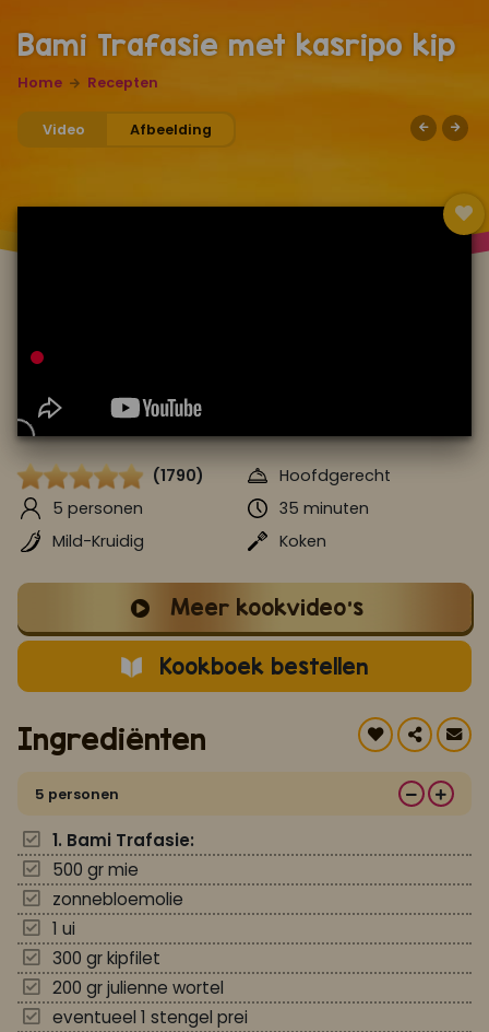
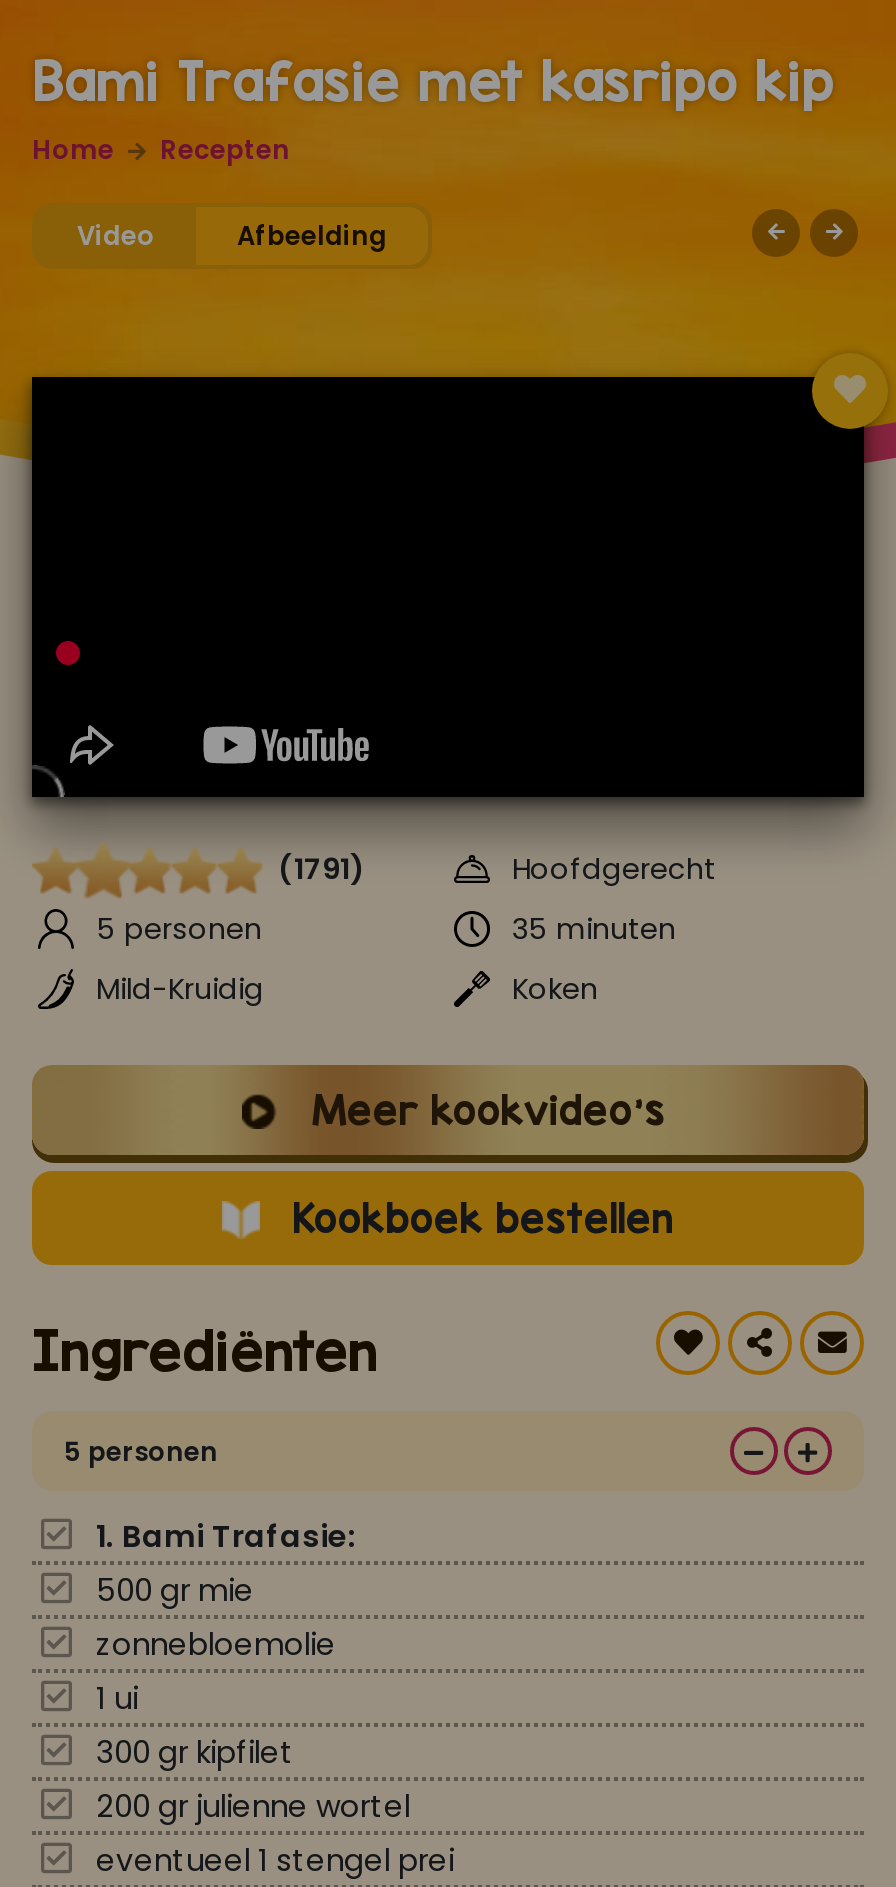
- (1790)
+ (1791)
